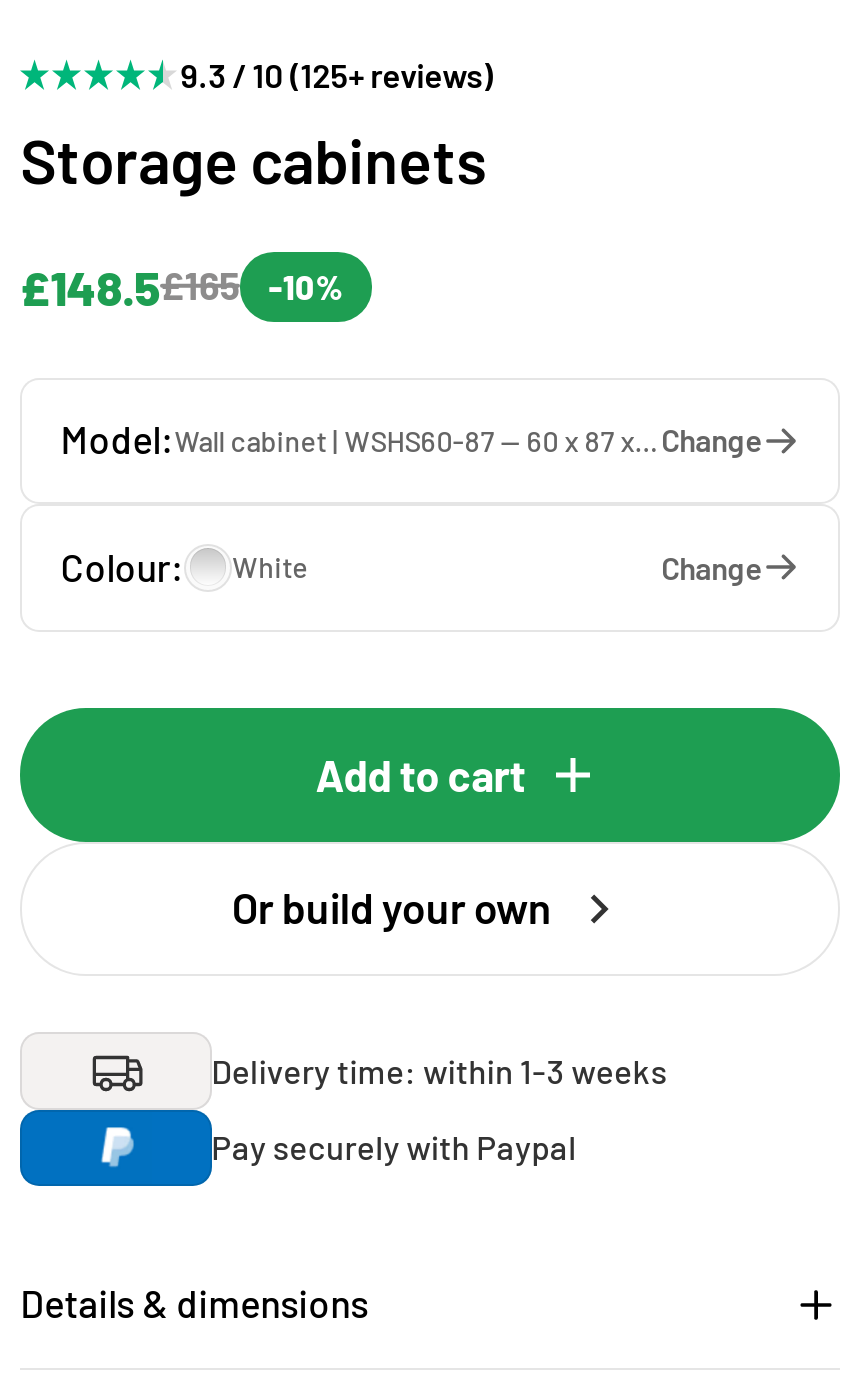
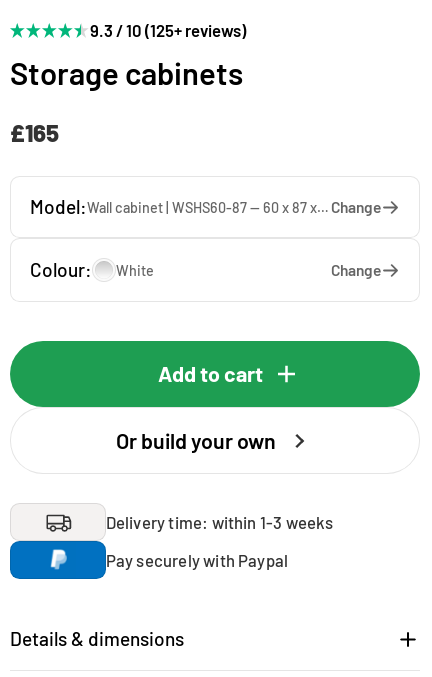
- £148.5£165
- -10%
+ £165
